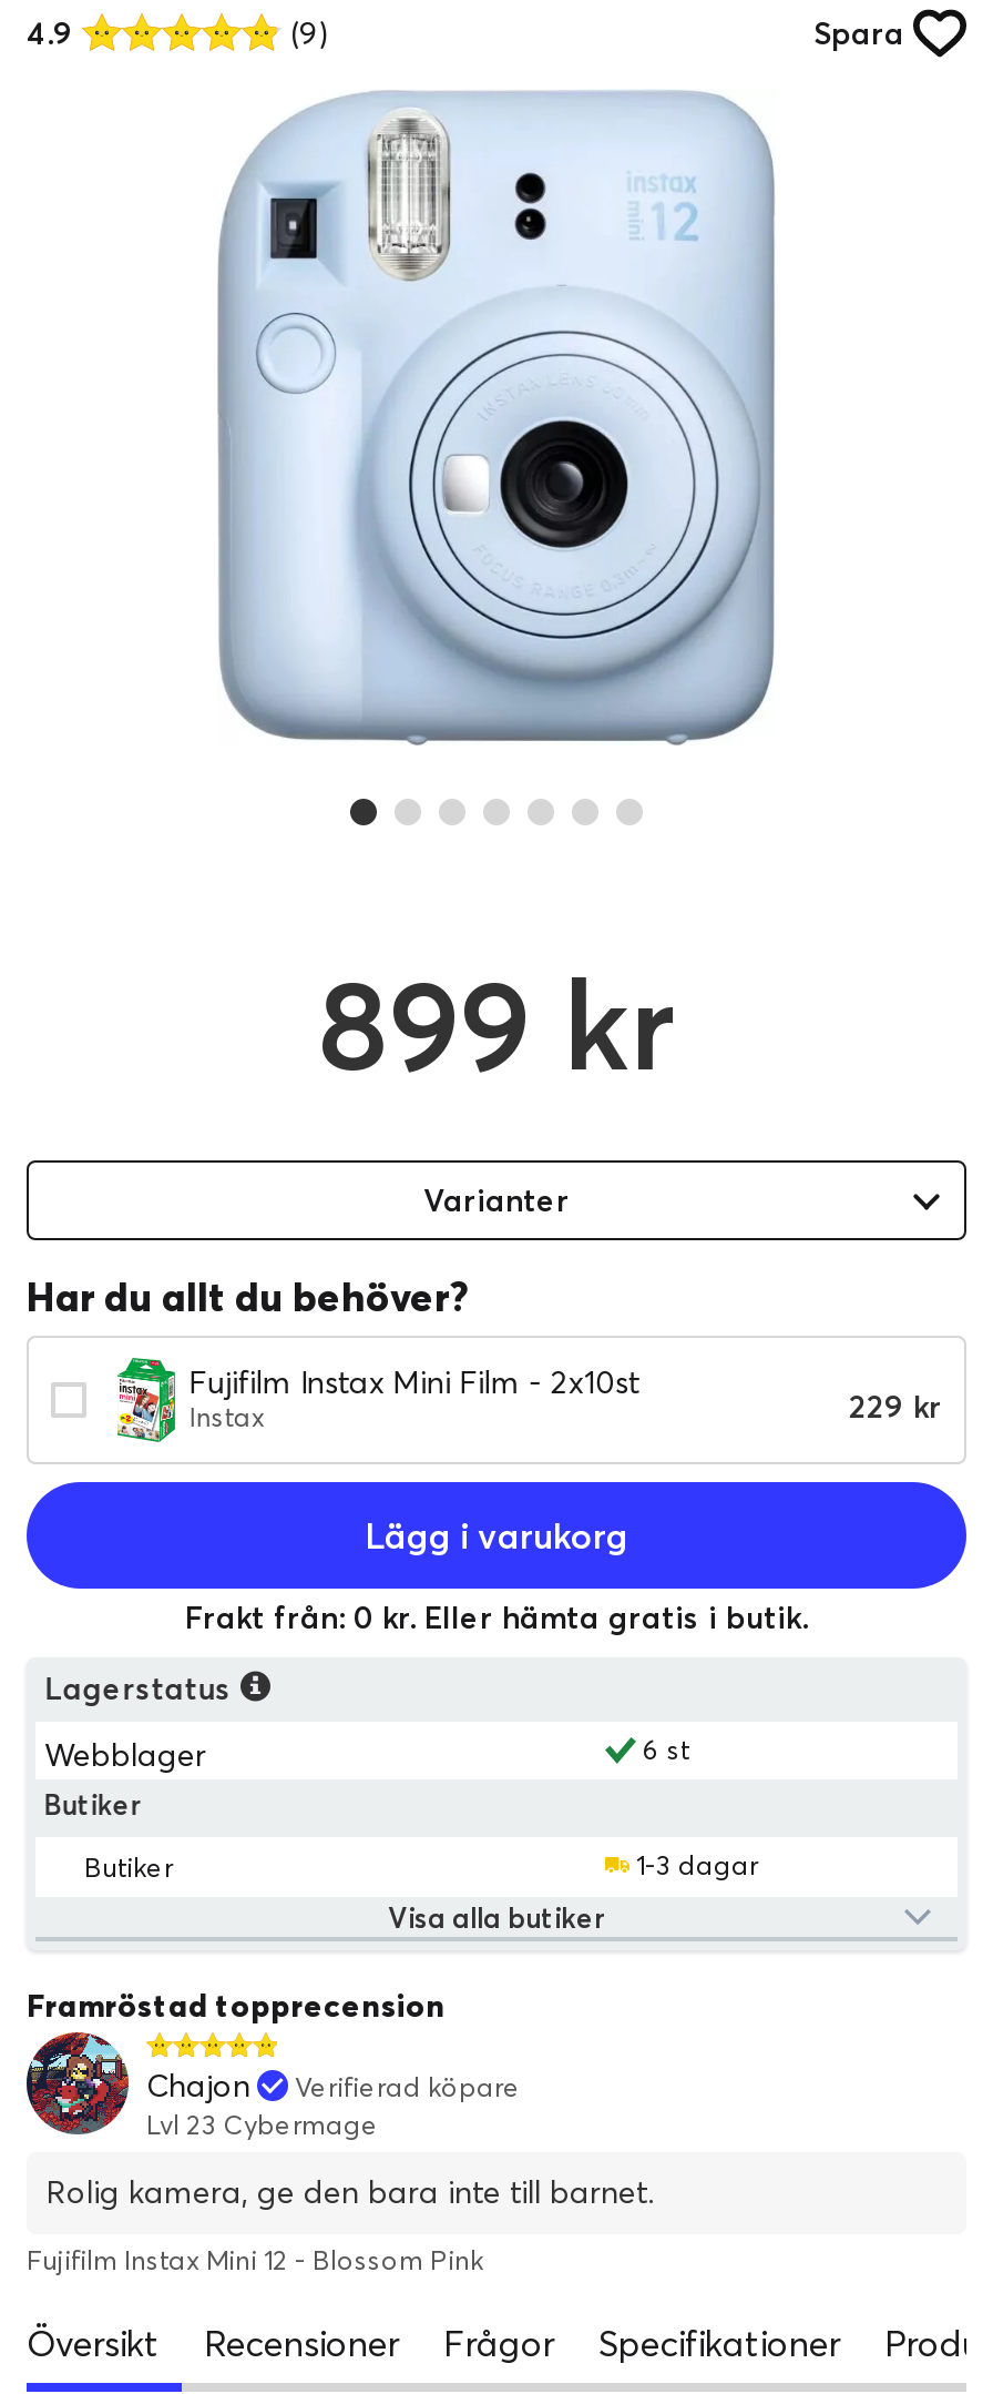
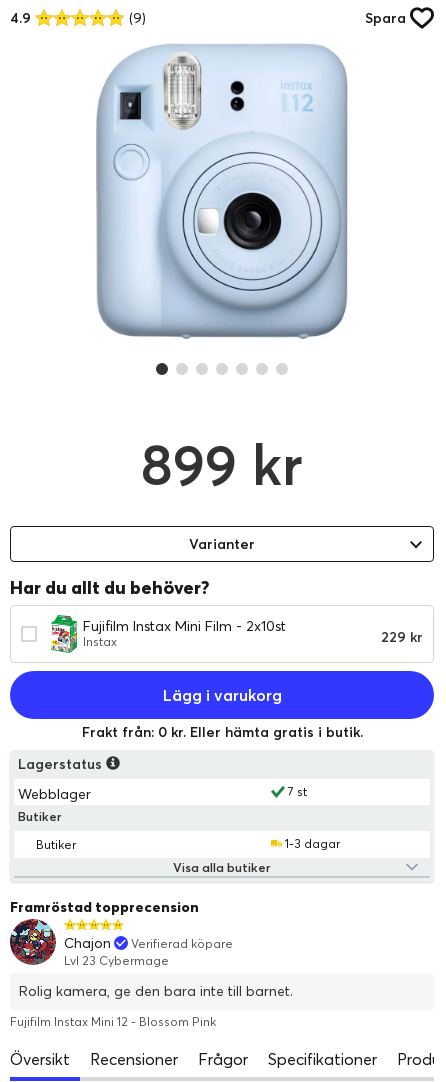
- 6 st
+ 7 st
